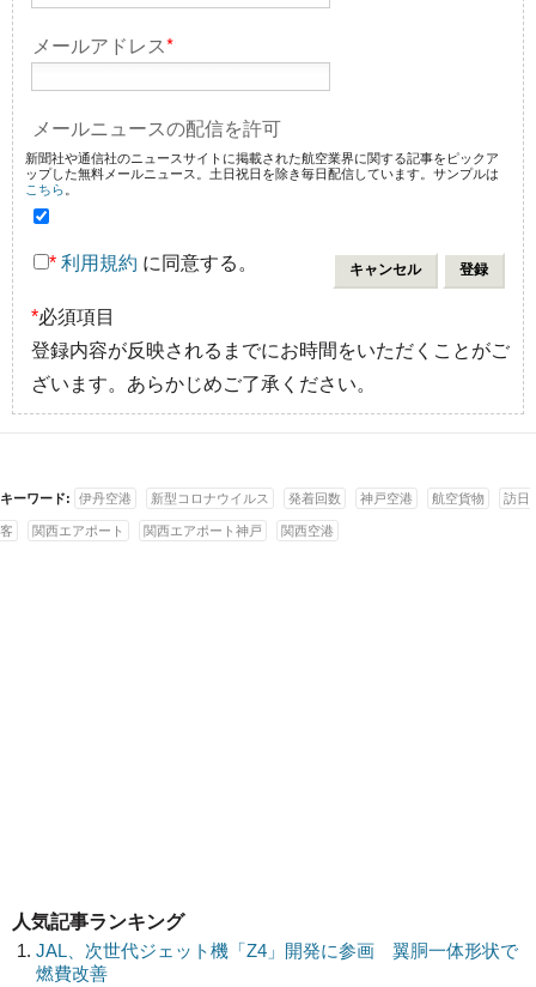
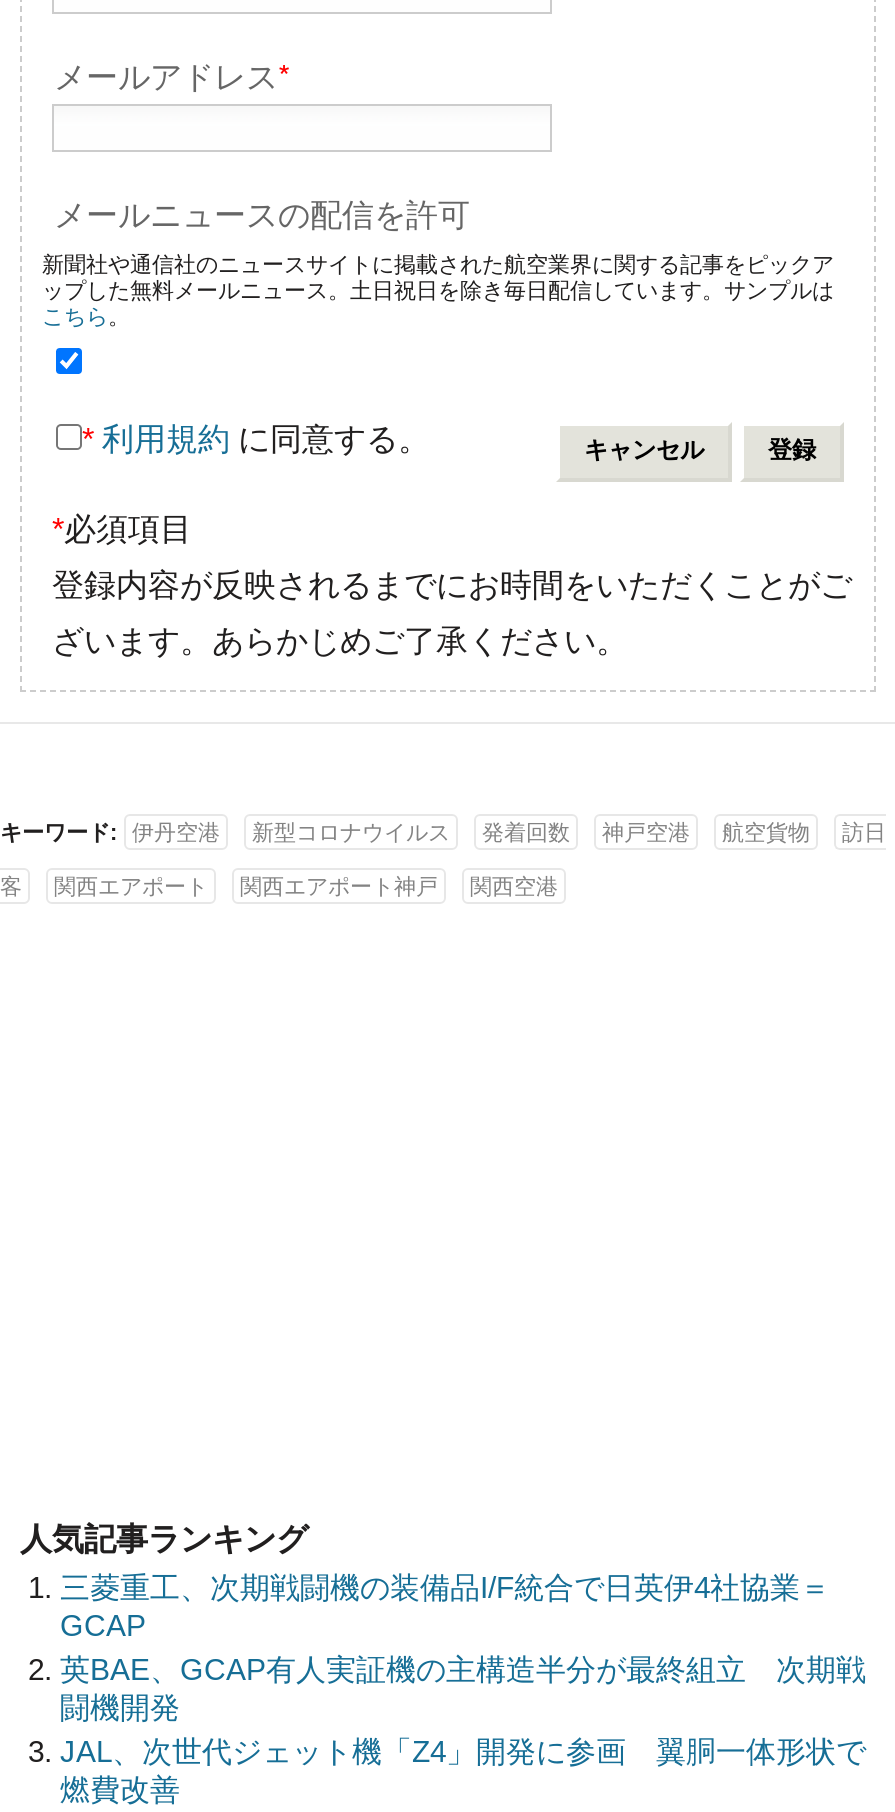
+ 三菱重工、次期戦闘機の装備品I/F統合で日英伊4社協業＝
+ GCAP
+ 英BAE、GCAP有人実証機の主構造半分が最終組立 次期戦
+ 闘機開発
